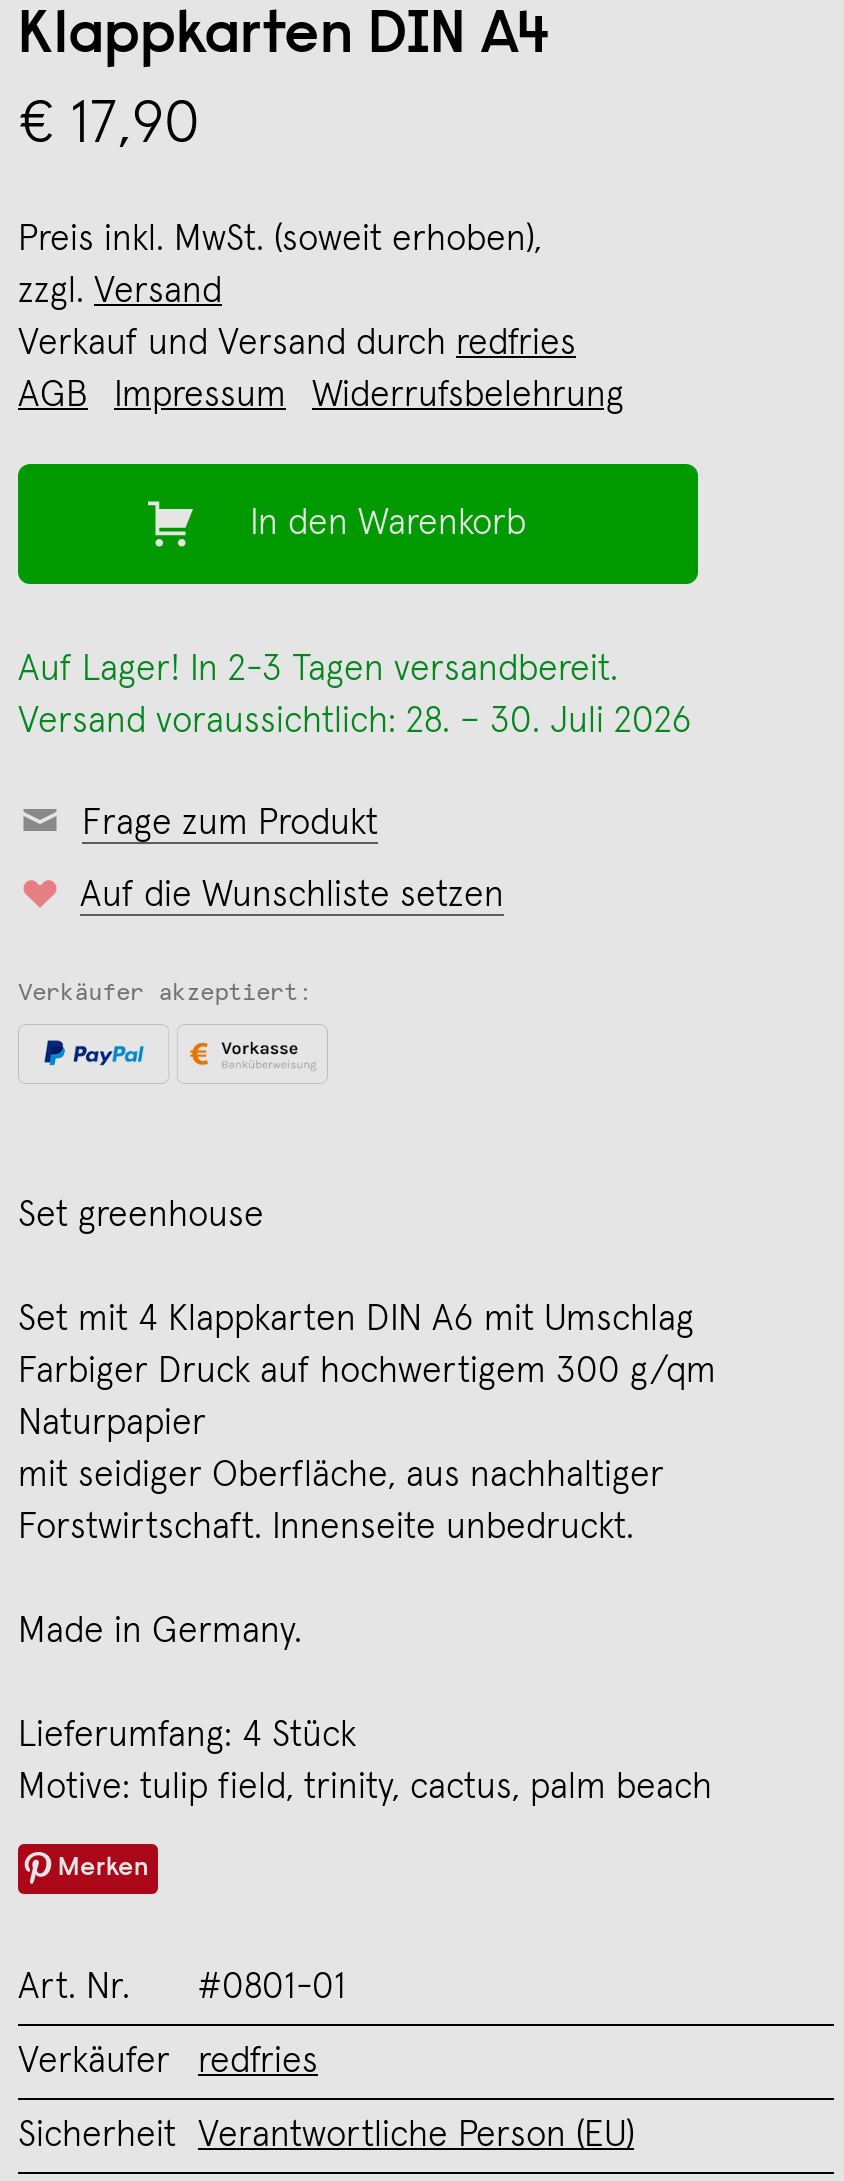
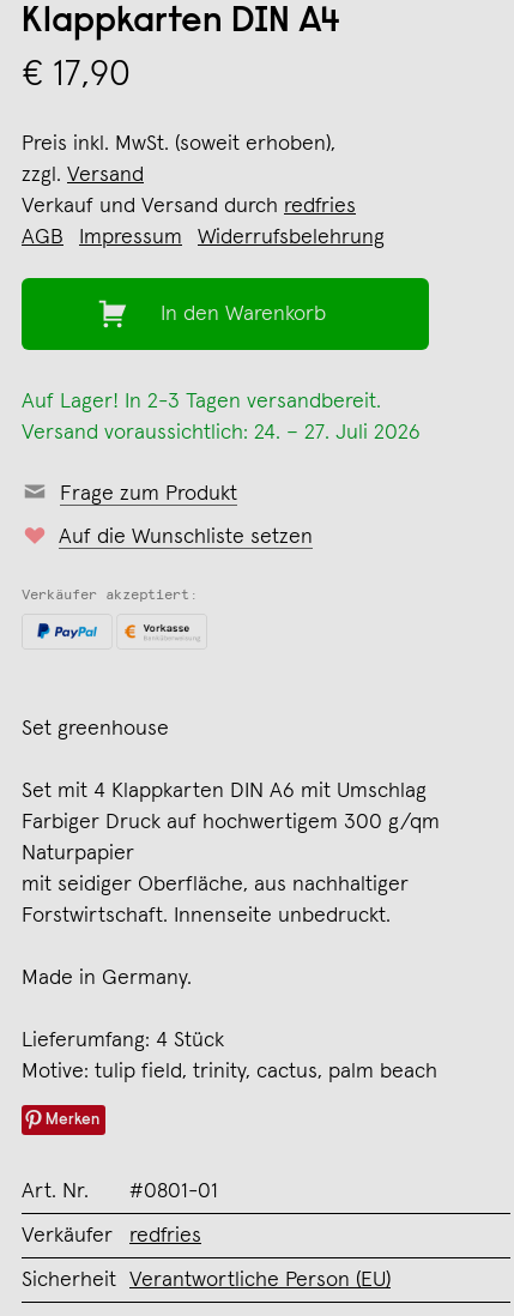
- Versand voraussichtlich: 28. – 30. Juli 2026
+ Versand voraussichtlich: 24. – 27. Juli 2026
